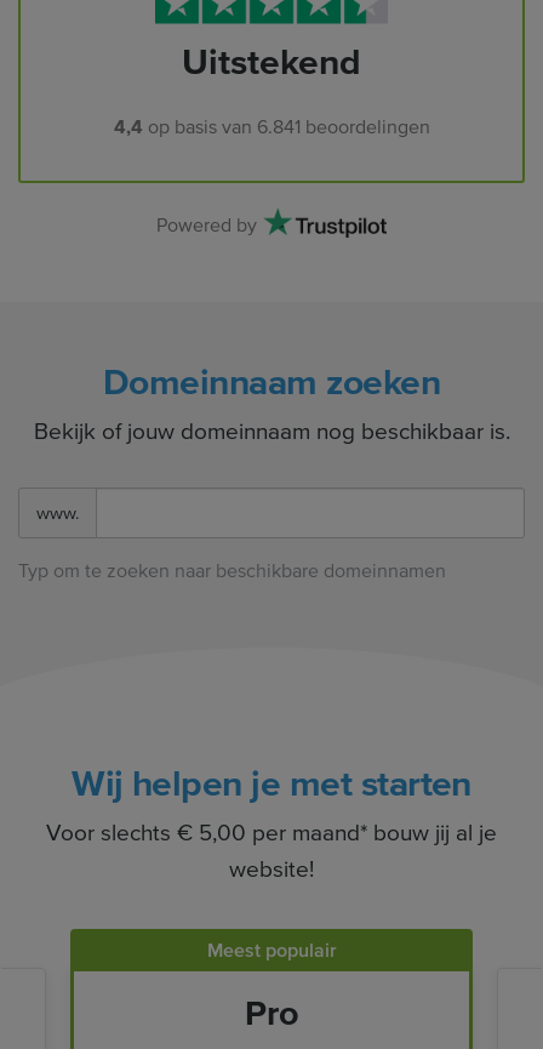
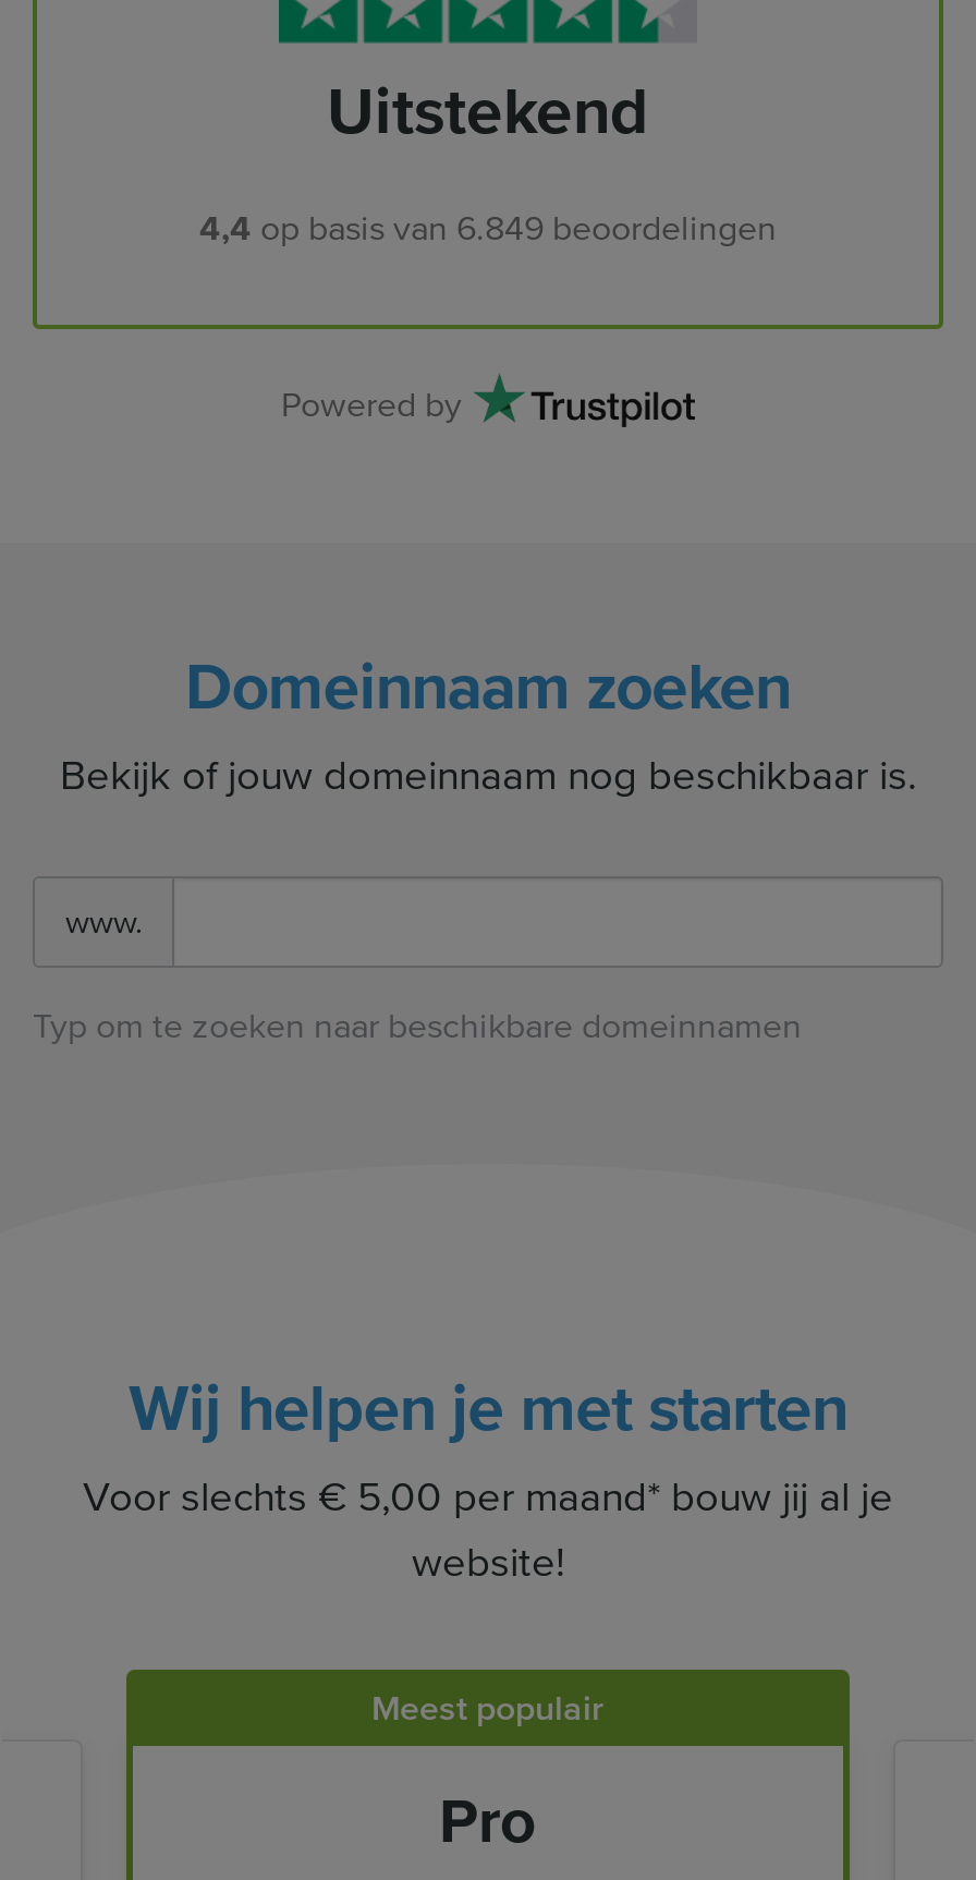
- 4,4 op basis van 6.841 beoordelingen
+ 4,4 op basis van 6.849 beoordelingen
